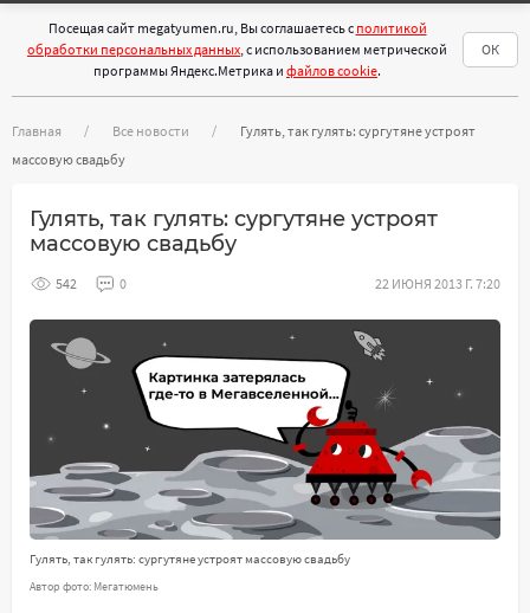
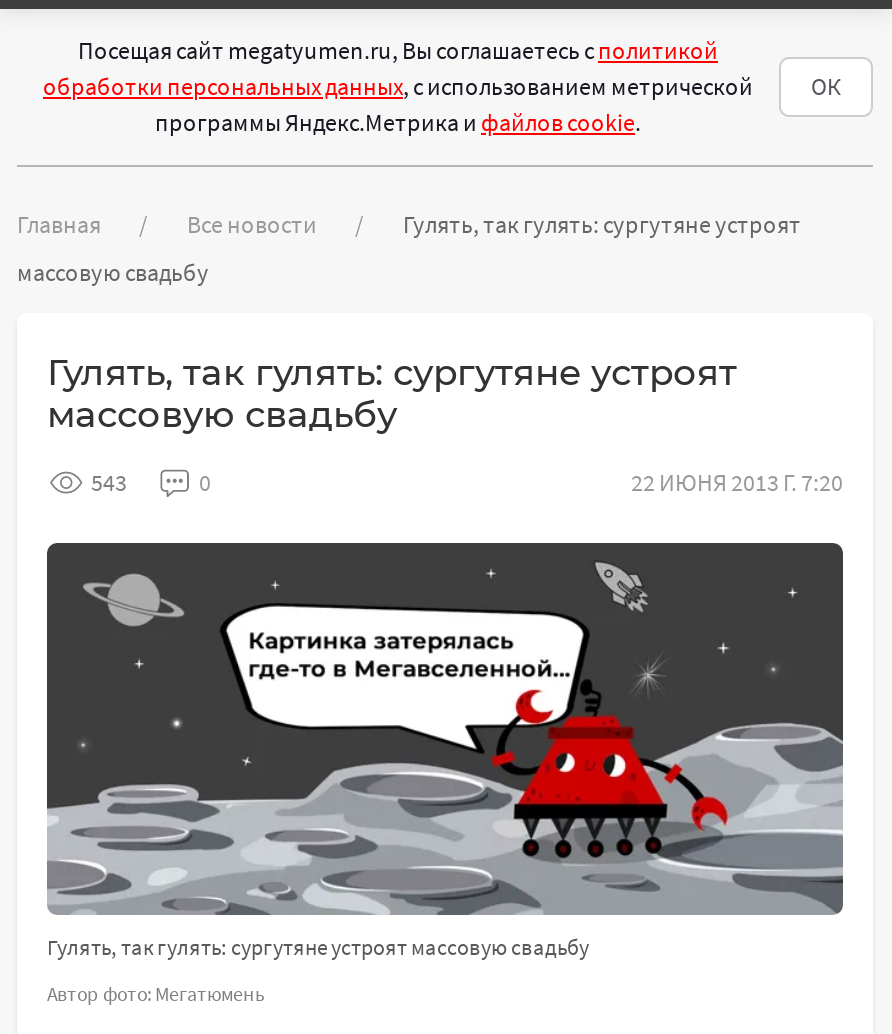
- 542
+ 543
